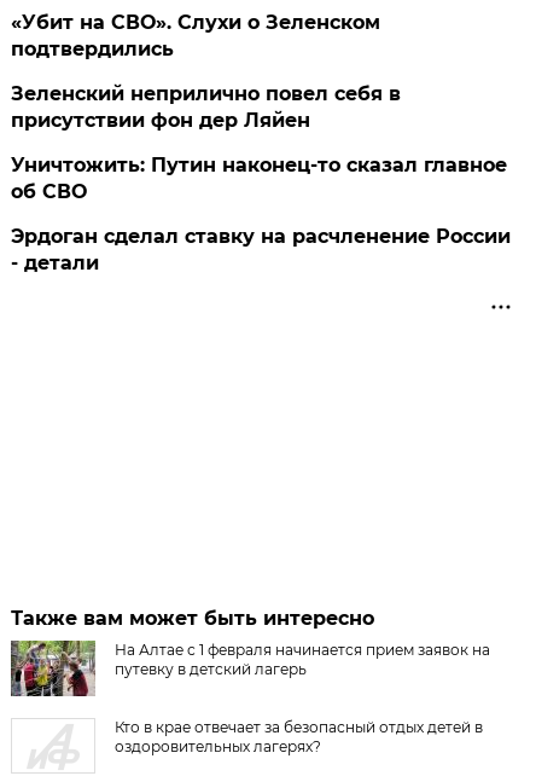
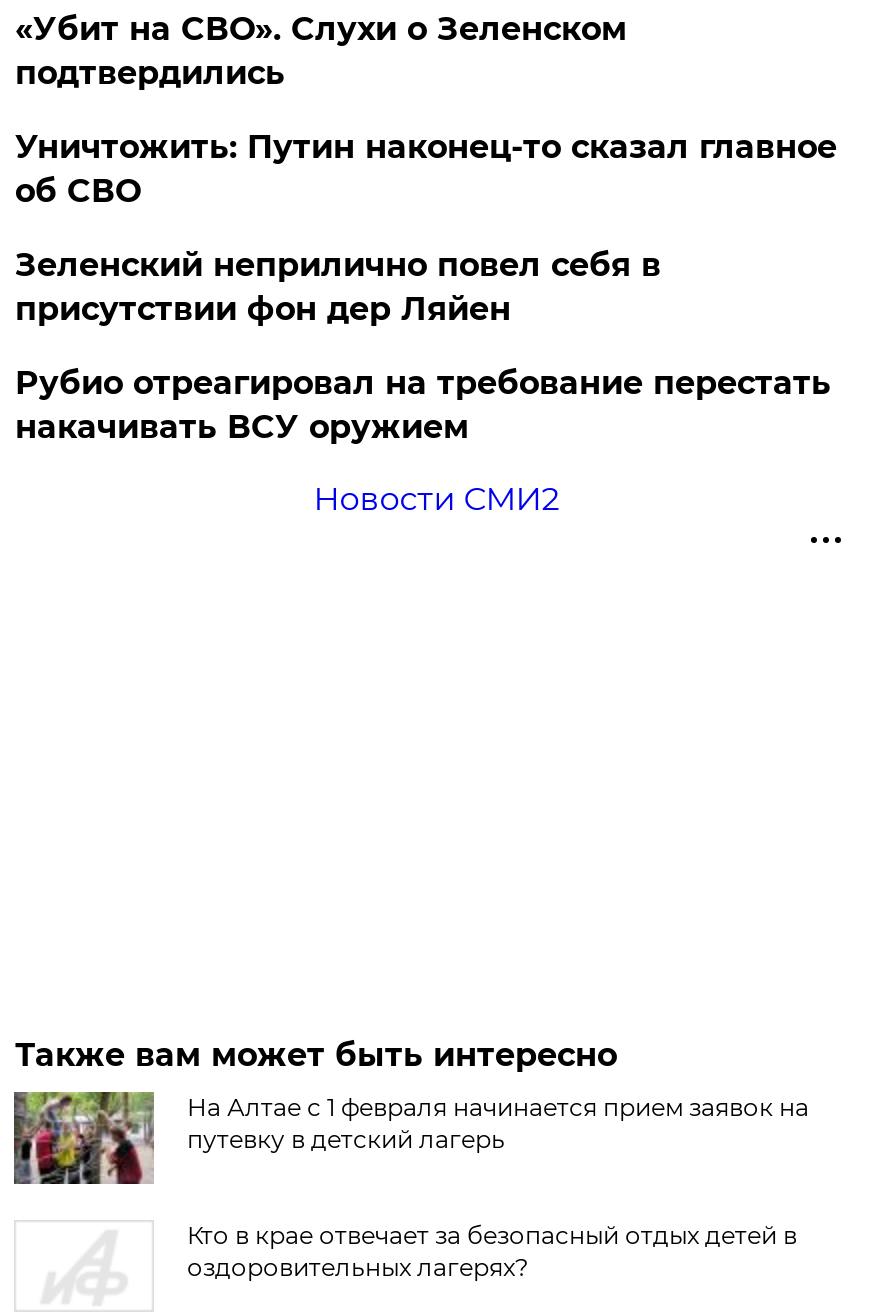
moved down: Зеленский неприлично повел cебя в | присутствии фон дер Ляйен

+ Рубио отреагировал на требование перестать
+ накачивать ВСУ оружием

moved up: Уничтожить: Путин наконец-то сказал главное | об СВО

- Эрдоган сделал ставку на расчленение России
- - детали
+ Новости СМИ2
